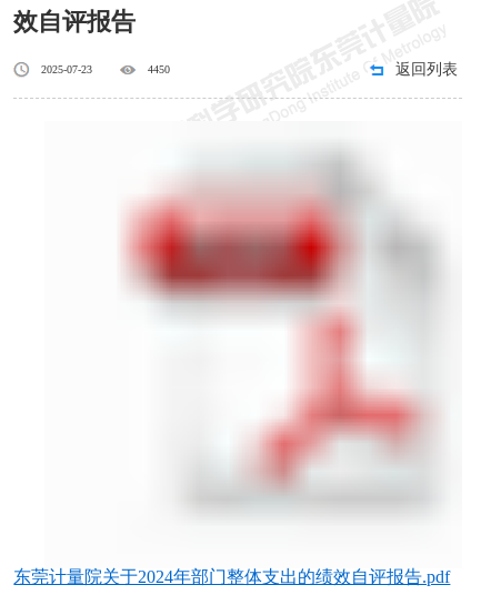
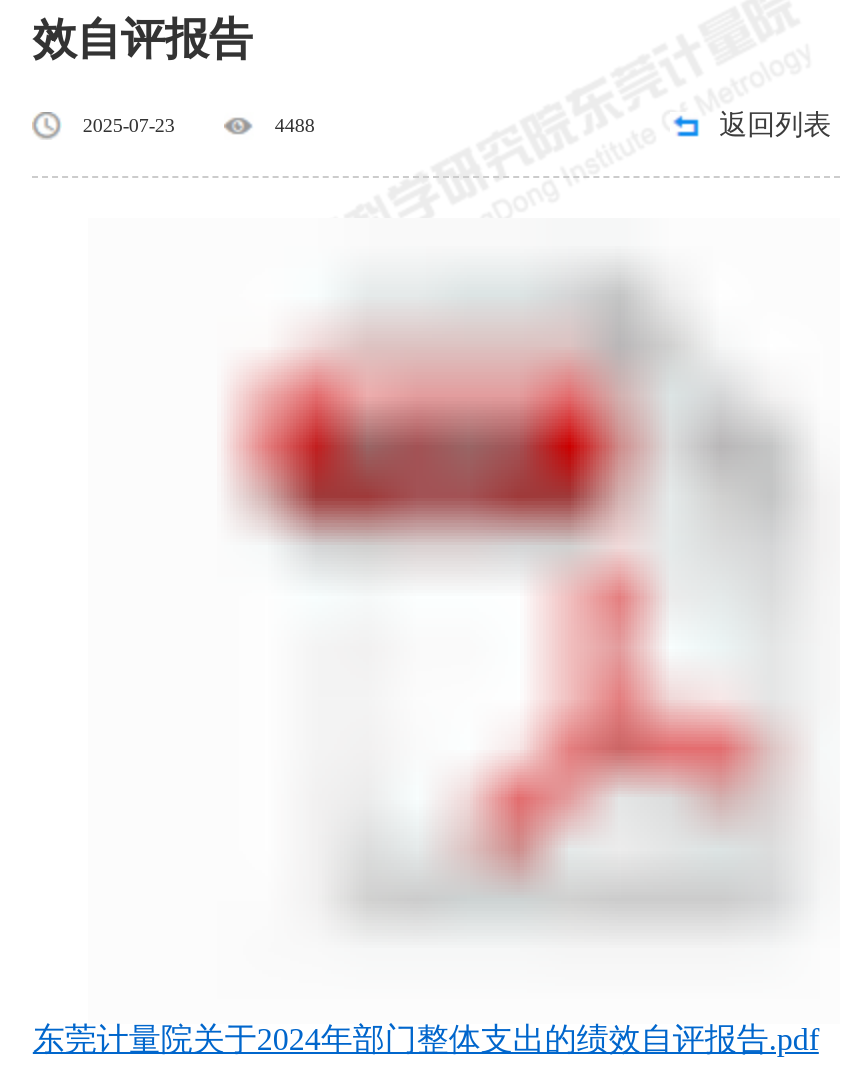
- 4450
+ 4488
